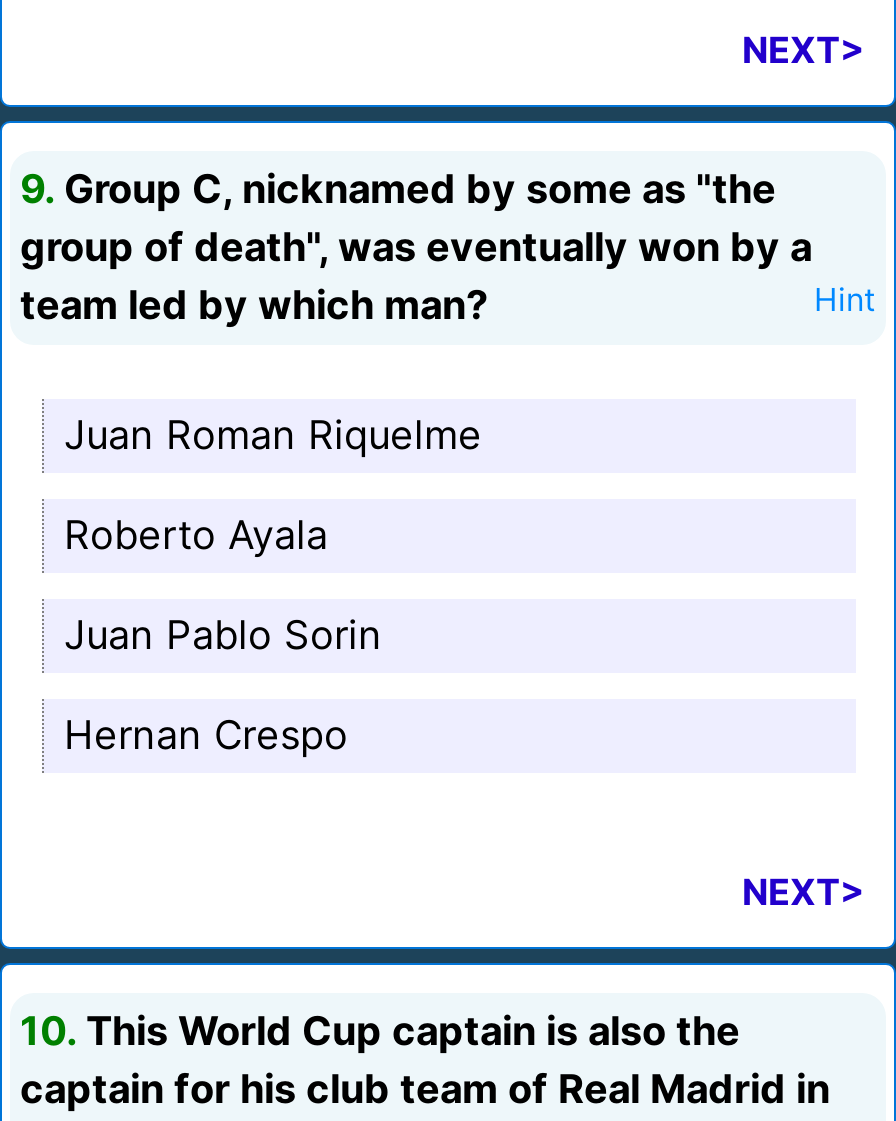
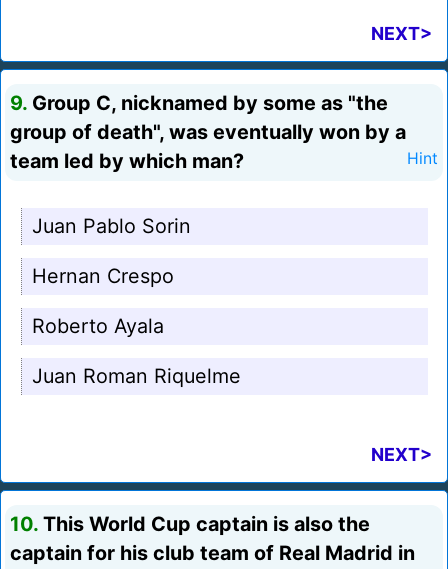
moved down: Roberto Ayala | Juan Roman Riquelme

moved up: Juan Pablo Sorin | Hernan Crespo
